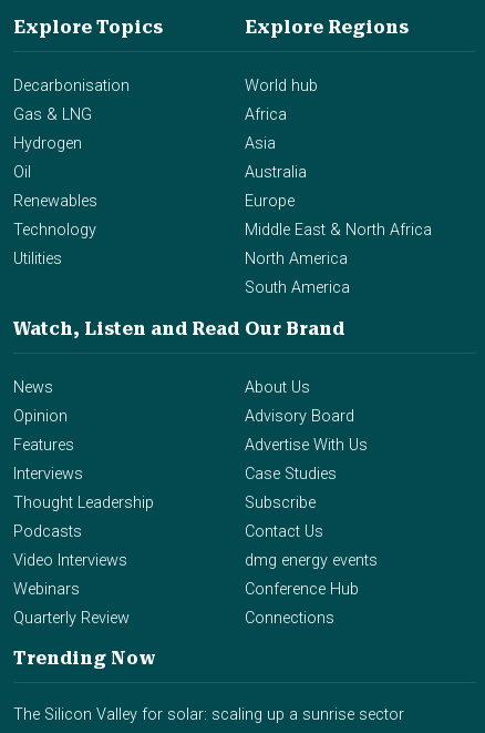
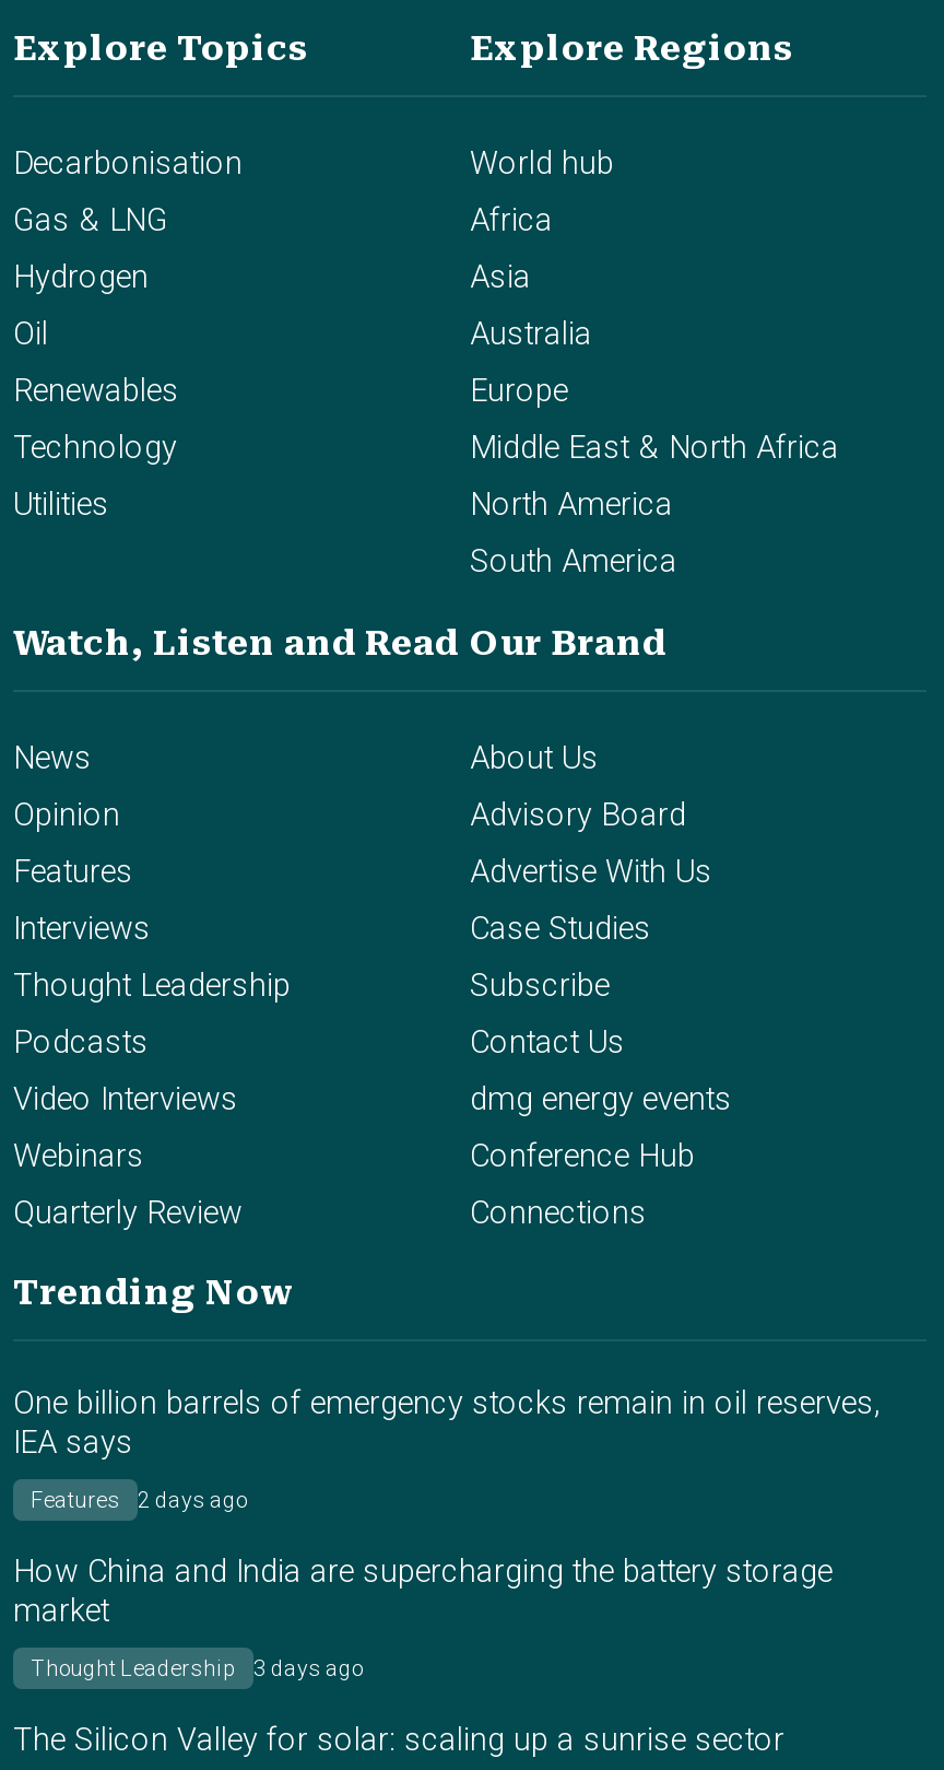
+ One billion barrels of emergency stocks remain in oil reserves,
+ IEA says
+ Features
+ 2 days ago
+ How China and India are supercharging the battery storage
+ market
+ Thought Leadership
+ 3 days ago
